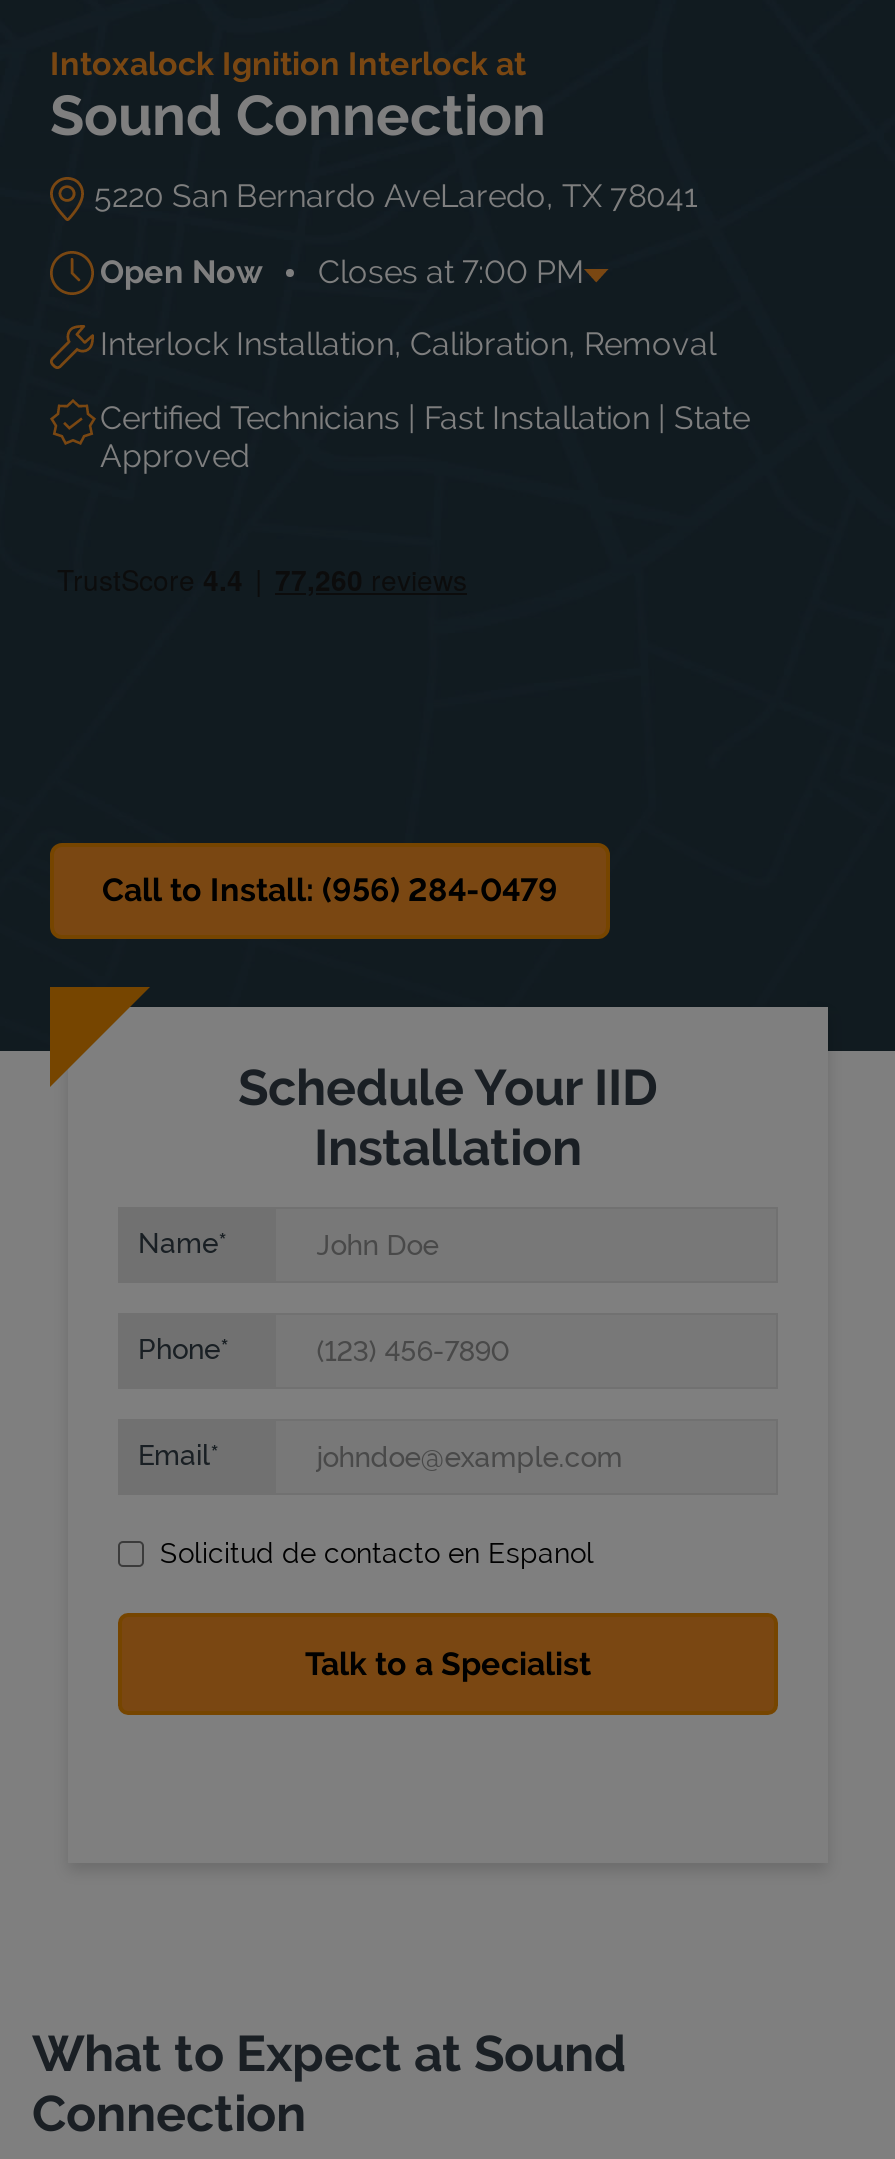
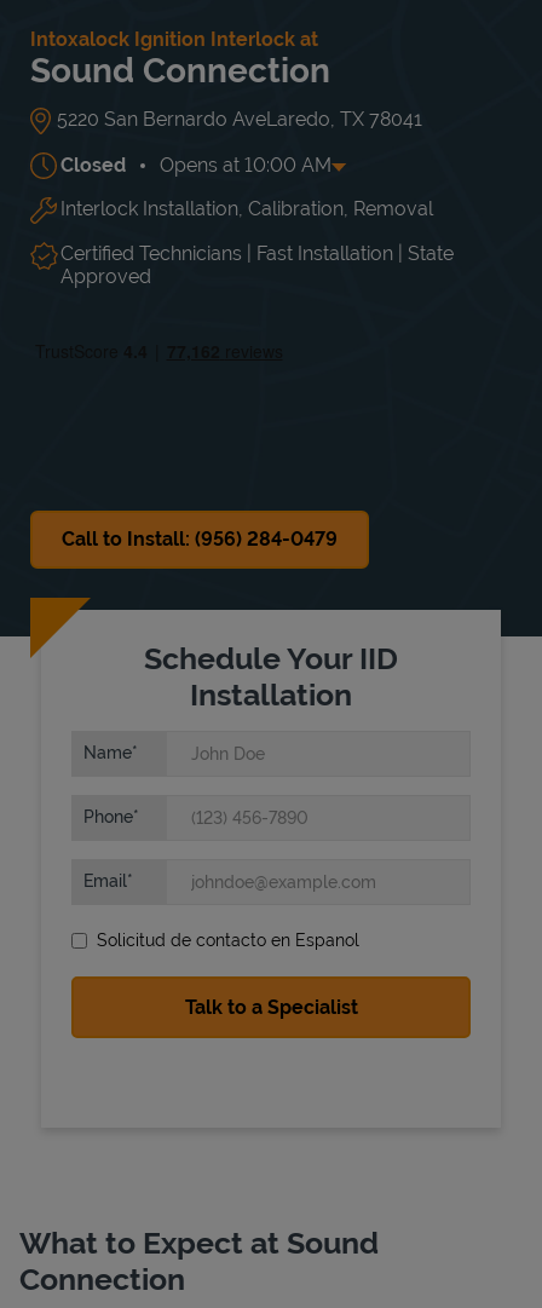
- Open Now
- Closes at 7:00 PM
+ Closed
+ Opens at 10:00 AM
